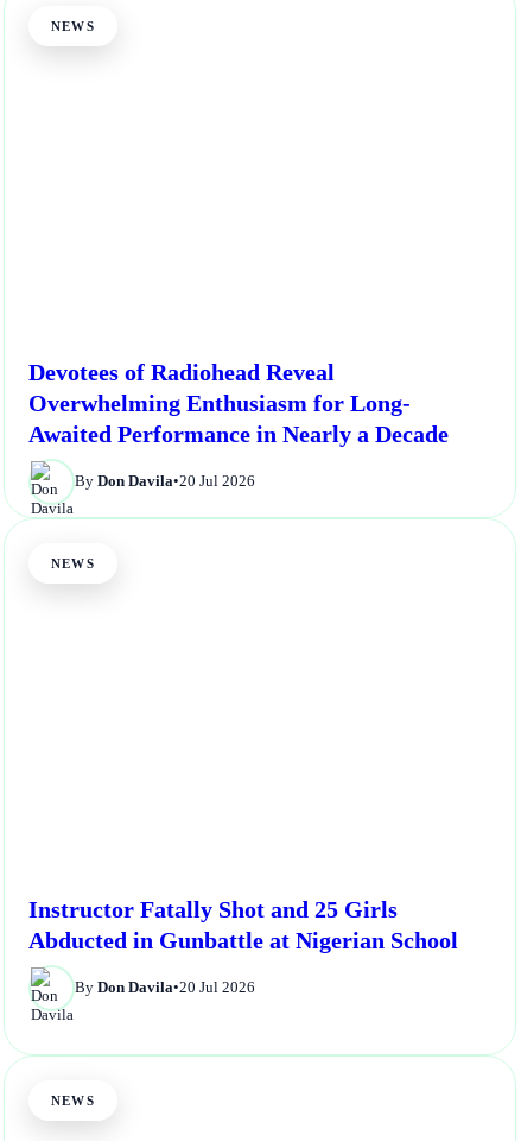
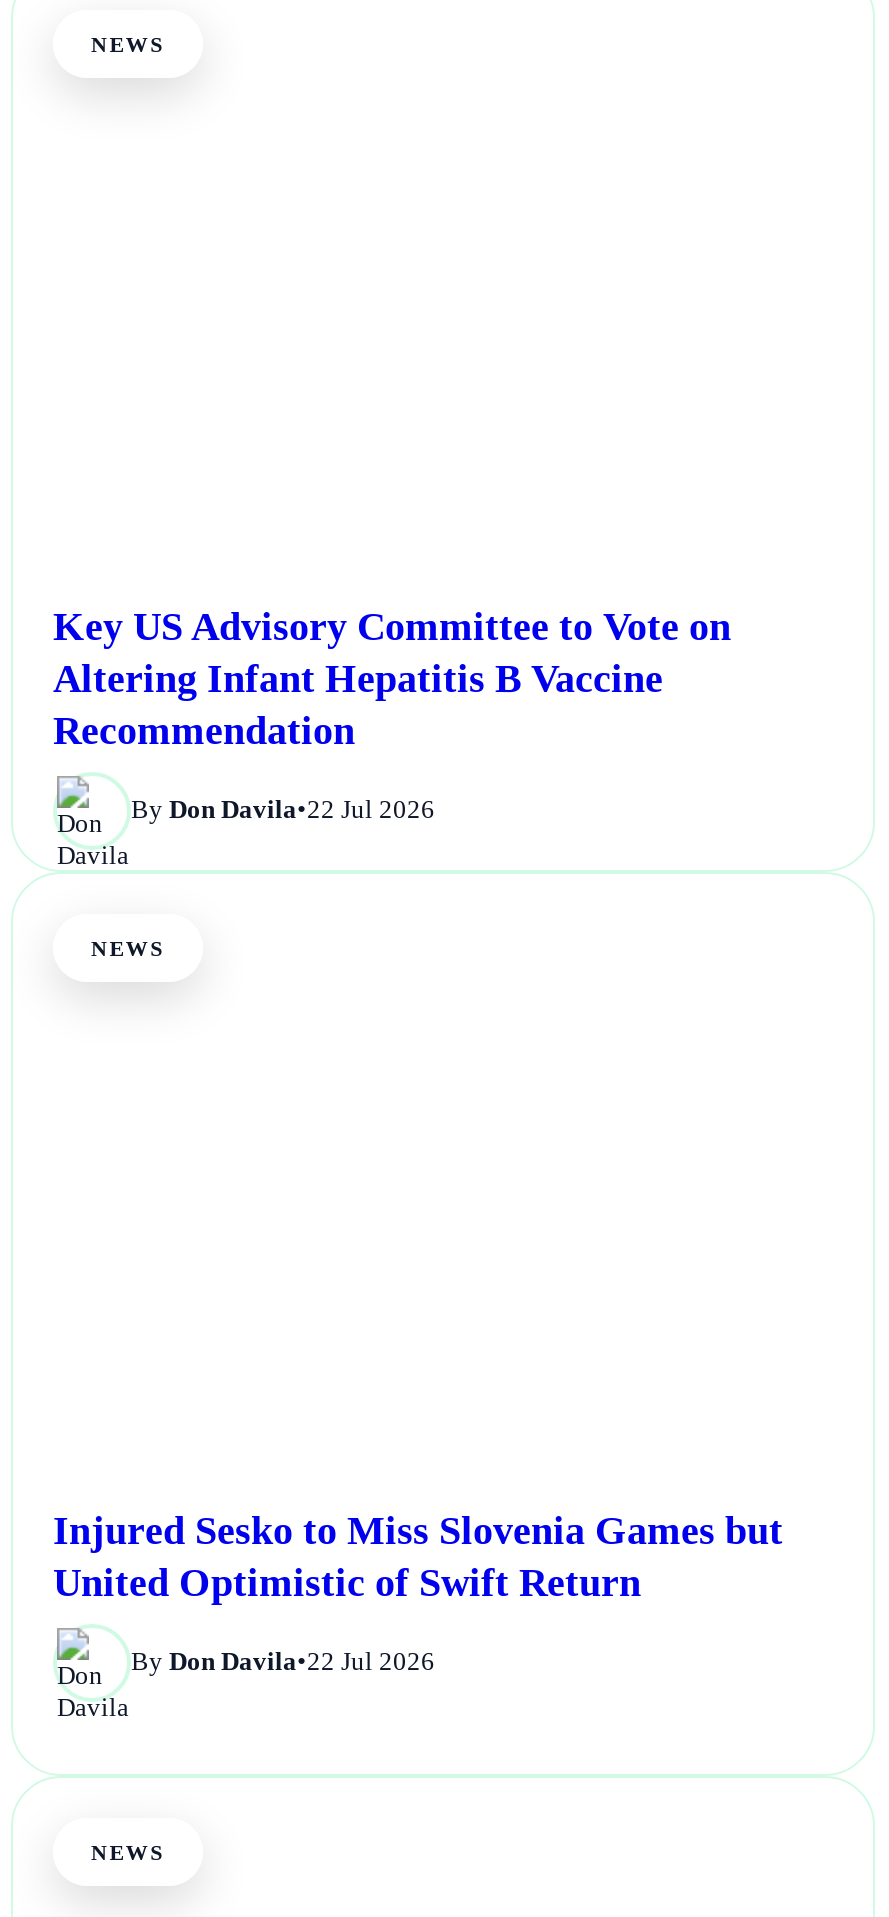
- Devotees of Radiohead Reveal
- Overwhelming Enthusiasm for Long-
- Awaited Performance in Nearly a Decade
+ Key US Advisory Committee to Vote on
+ Altering Infant Hepatitis B Vaccine
+ Recommendation

- By Don Davila•20 Jul 2026
+ By Don Davila•22 Jul 2026

- Instructor Fatally Shot and 25 Girls
- Abducted in Gunbattle at Nigerian School
+ Injured Sesko to Miss Slovenia Games but
+ United Optimistic of Swift Return

- By Don Davila•20 Jul 2026
+ By Don Davila•22 Jul 2026
